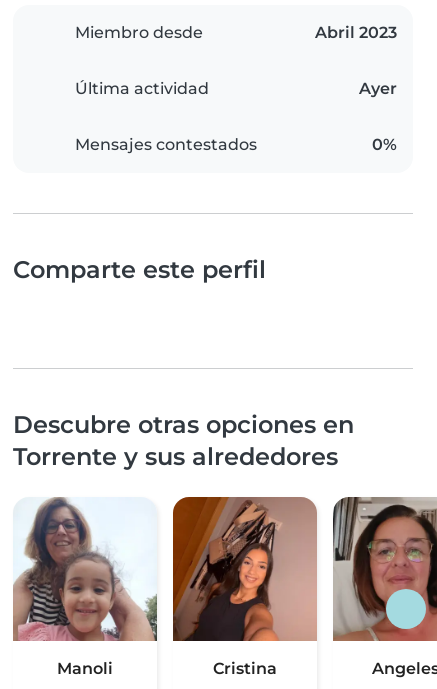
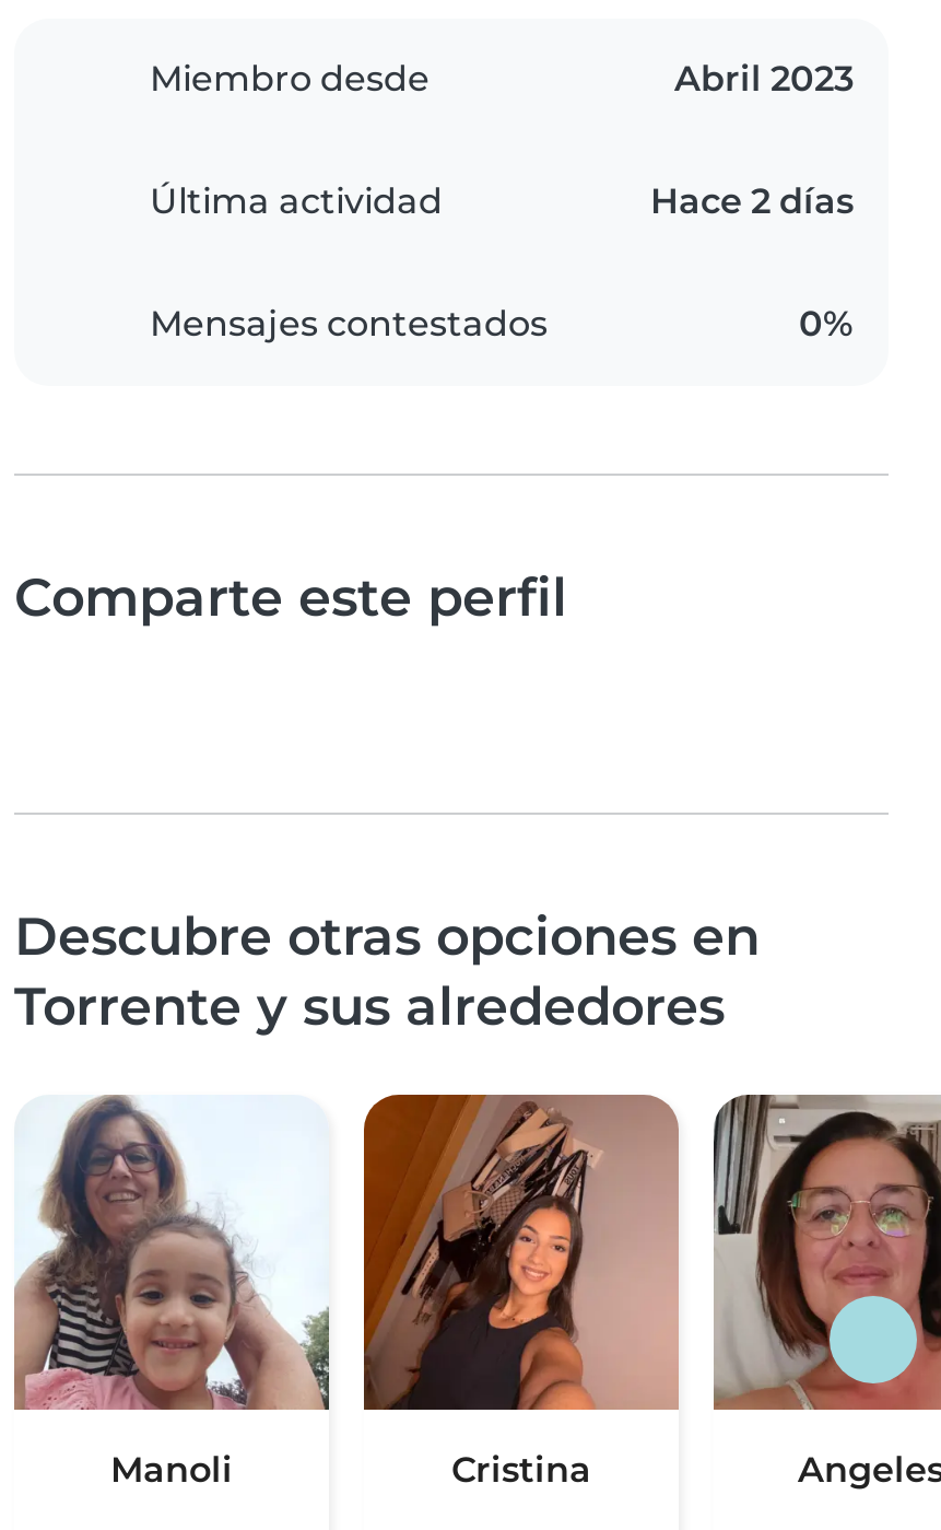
- Ayer
+ Hace 2 días
